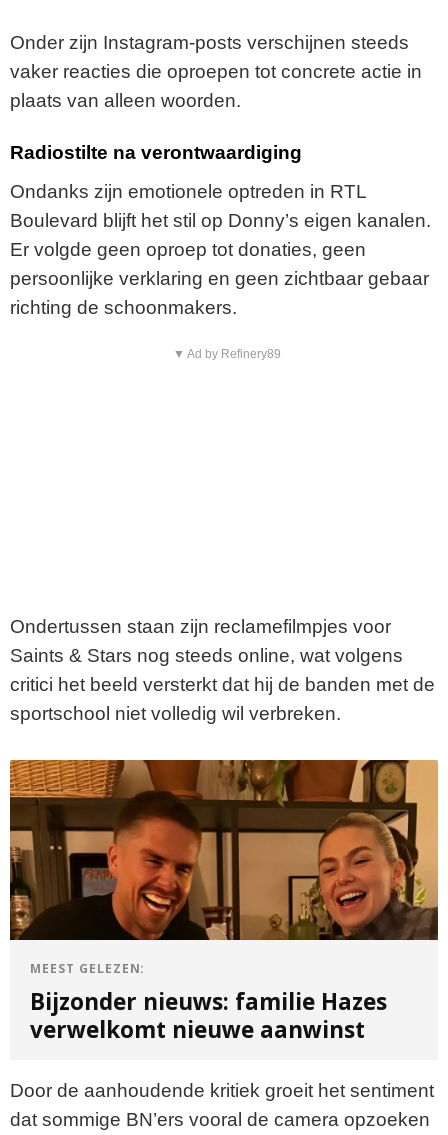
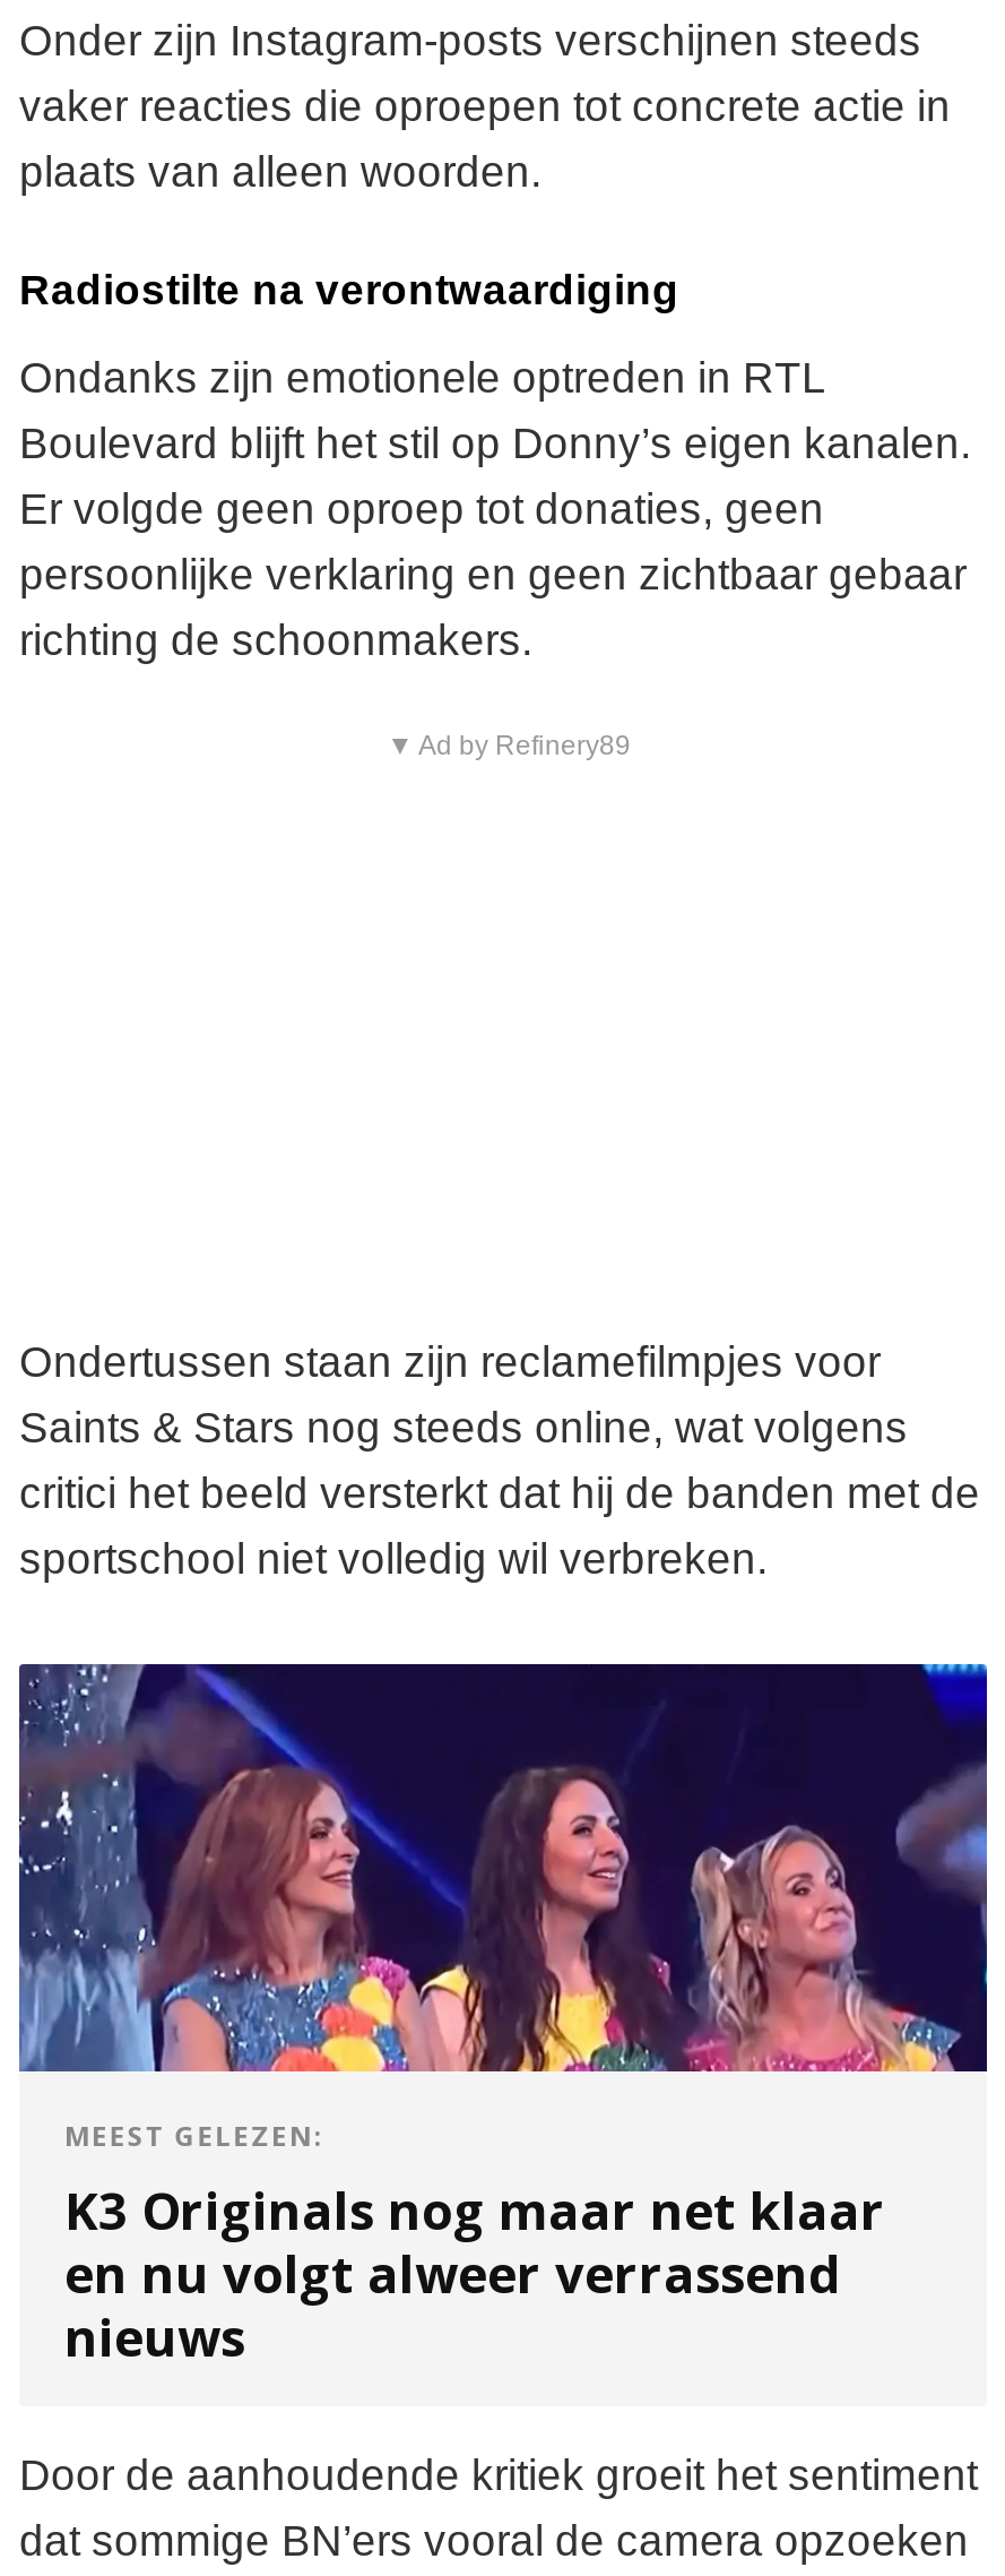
- [image]
+ [image]

- Bijzonder nieuws: familie Hazes
- verwelkomt nieuwe aanwinst
+ K3 Originals nog maar net klaar
+ en nu volgt alweer verrassend
+ nieuws
